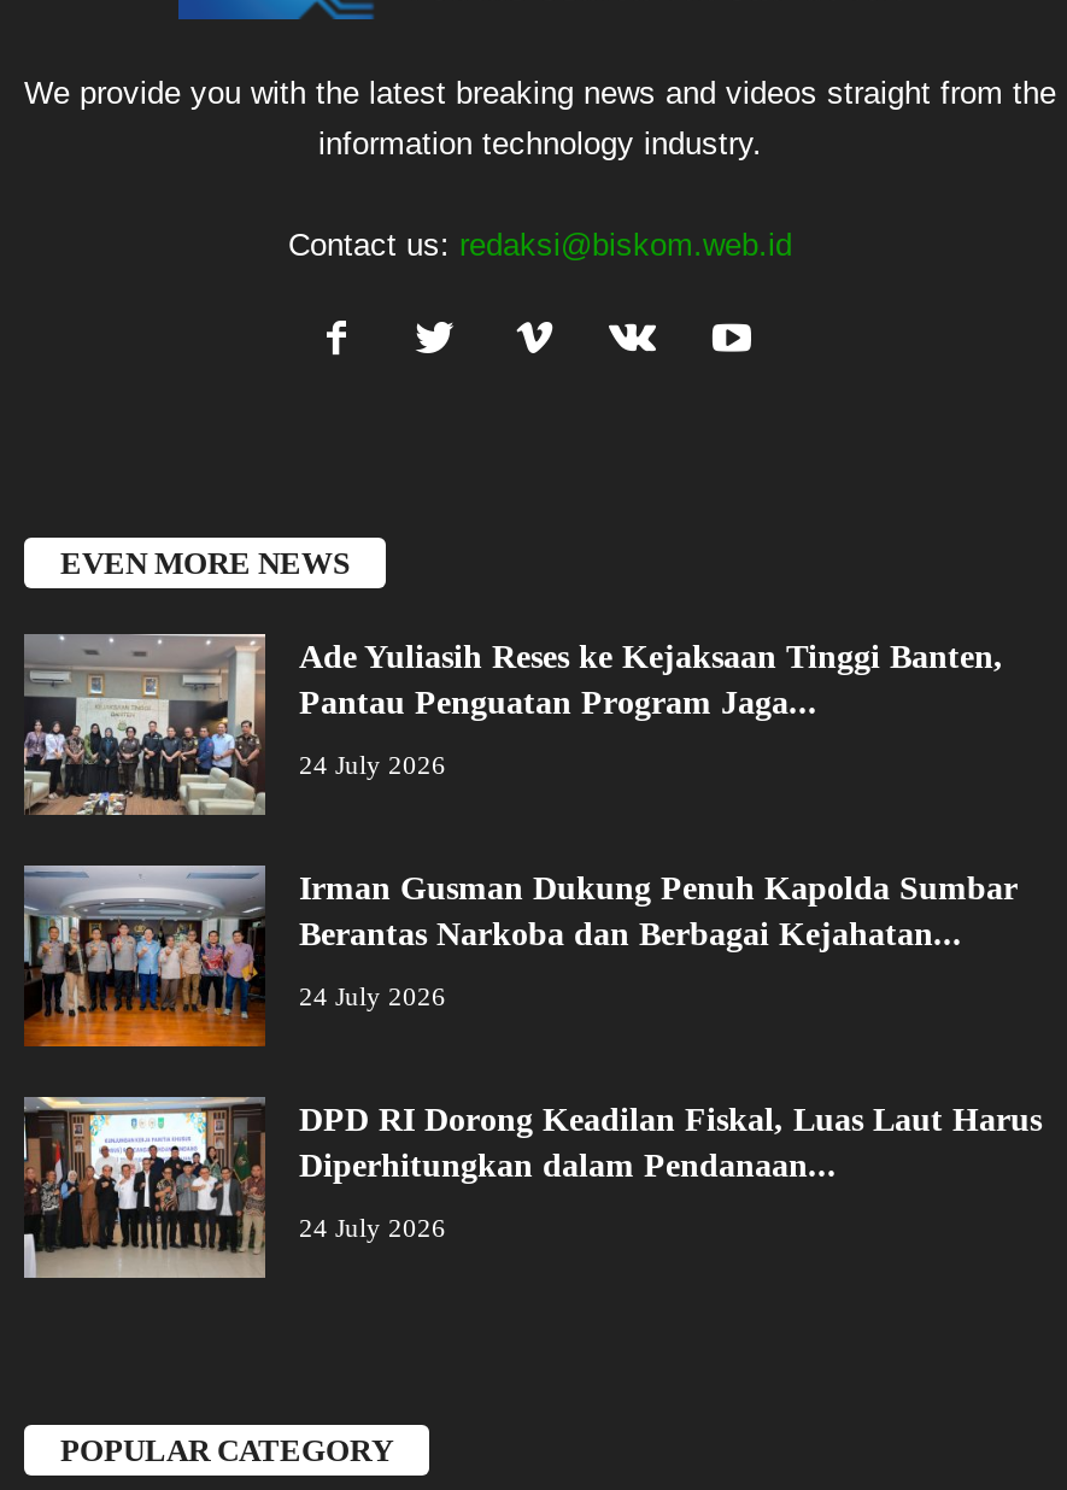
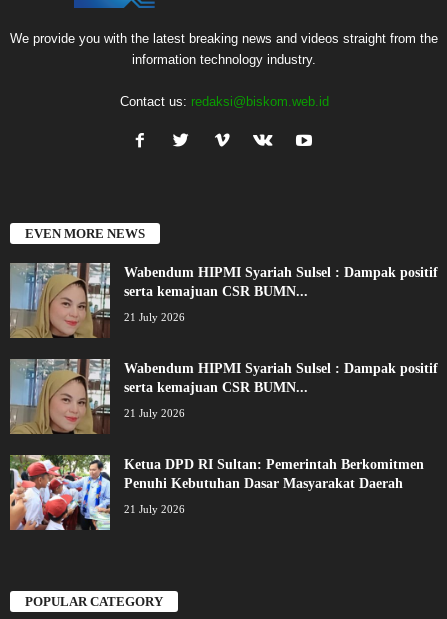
- [image]
- Ade Yuliasih Reses ke Kejaksaan Tinggi Banten,
- Pantau Penguatan Program Jaga...
+ [image]
+ Wabendum HIPMI Syariah Sulsel : Dampak positif
+ serta kemajuan CSR BUMN...

- 24 July 2026
+ 21 July 2026

- [image]
- Irman Gusman Dukung Penuh Kapolda Sumbar
- Berantas Narkoba dan Berbagai Kejahatan...
+ [image]
+ Wabendum HIPMI Syariah Sulsel : Dampak positif
+ serta kemajuan CSR BUMN...

- 24 July 2026
+ 21 July 2026

- [image]
- DPD RI Dorong Keadilan Fiskal, Luas Laut Harus
- Diperhitungkan dalam Pendanaan...
+ [image]
+ Ketua DPD RI Sultan: Pemerintah Berkomitmen
+ Penuhi Kebutuhan Dasar Masyarakat Daerah

- 24 July 2026
+ 21 July 2026
